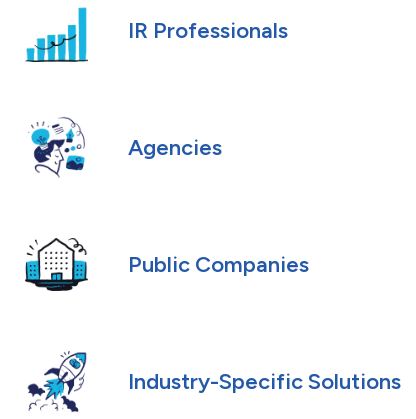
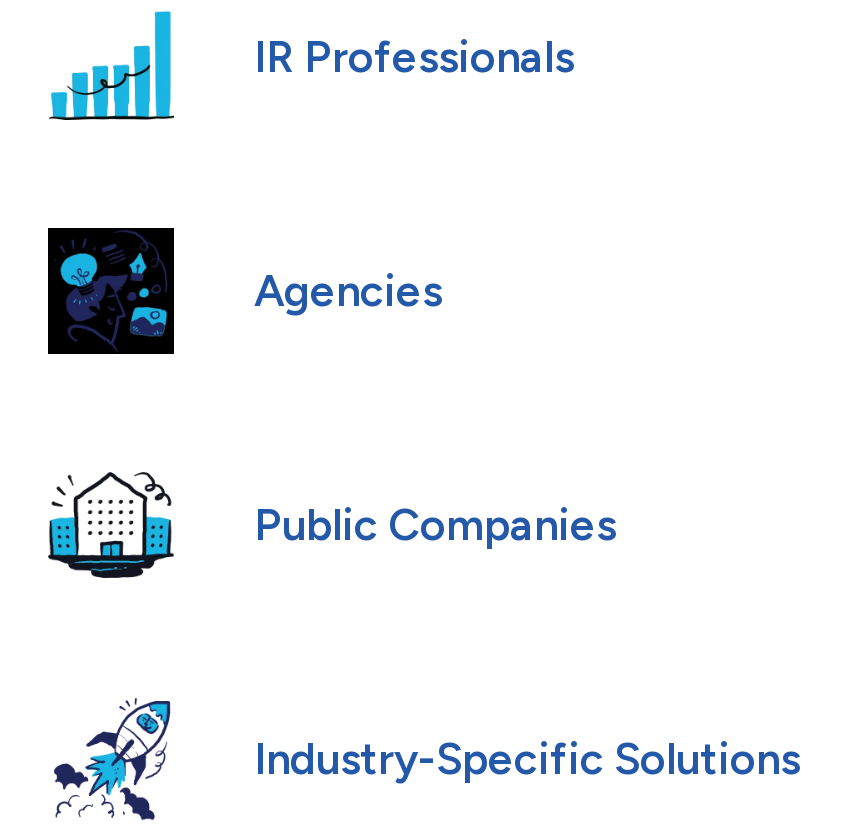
- [image]
+ [image]
